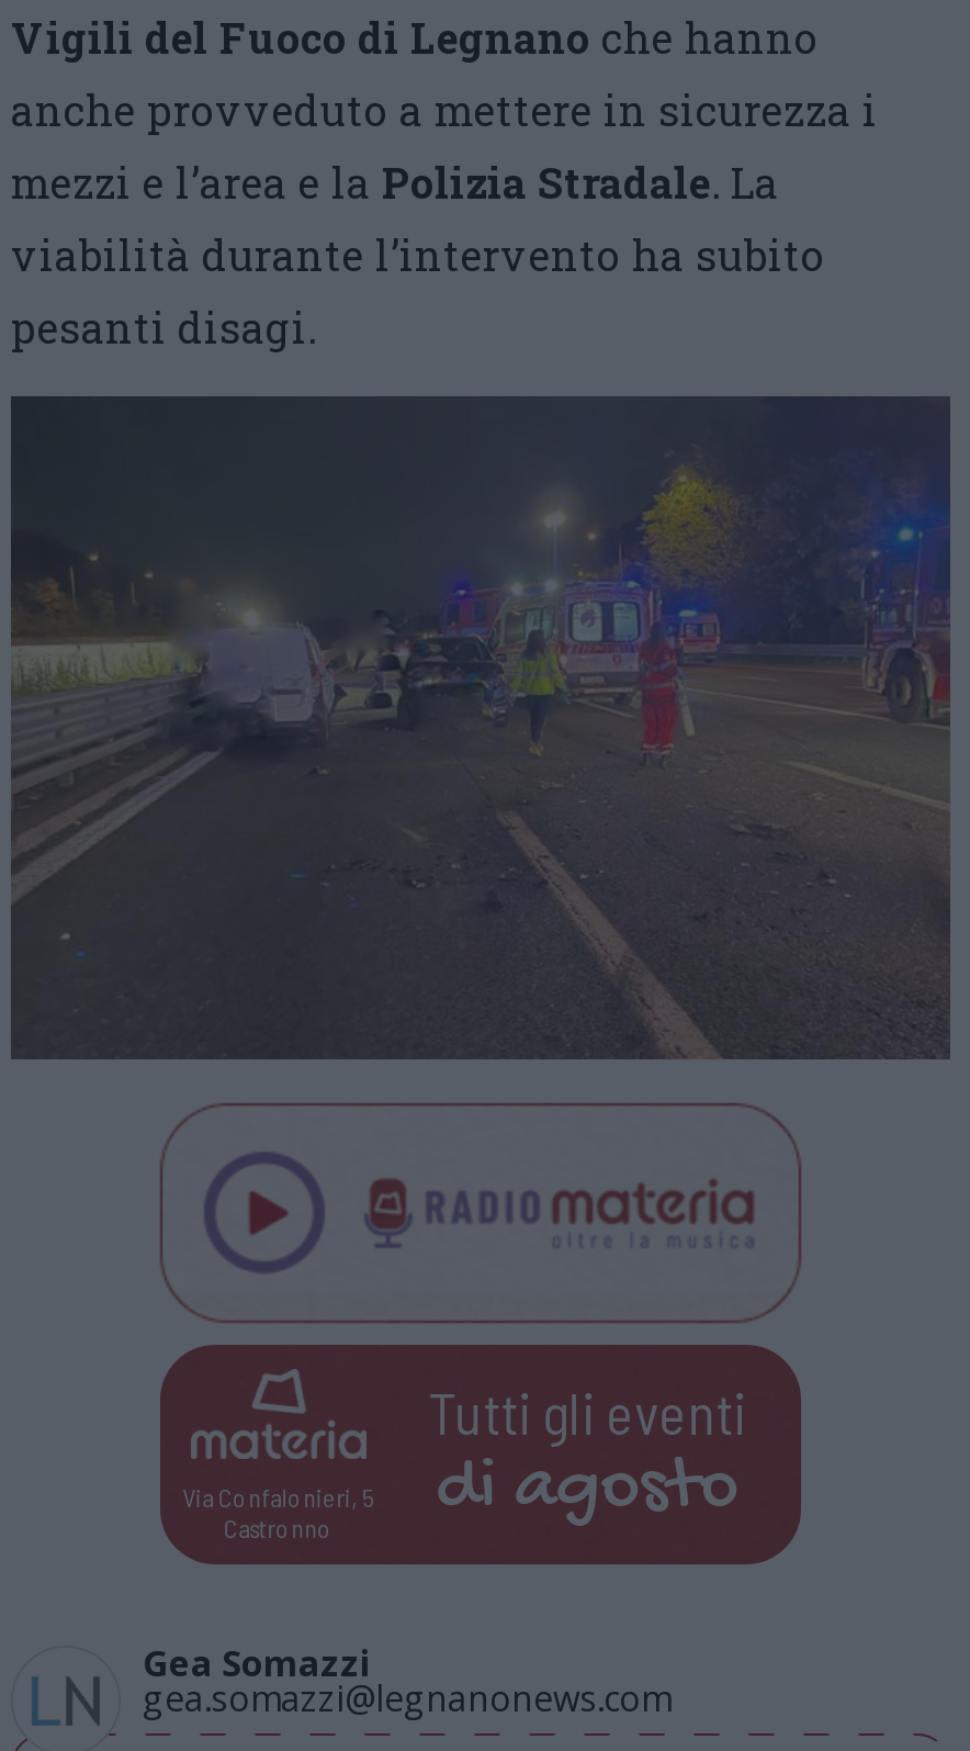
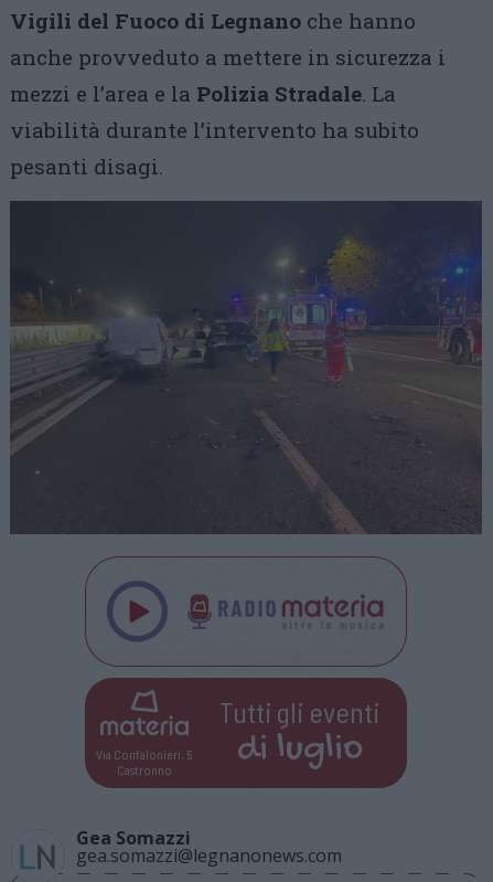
- di agosto
+ di luglio
